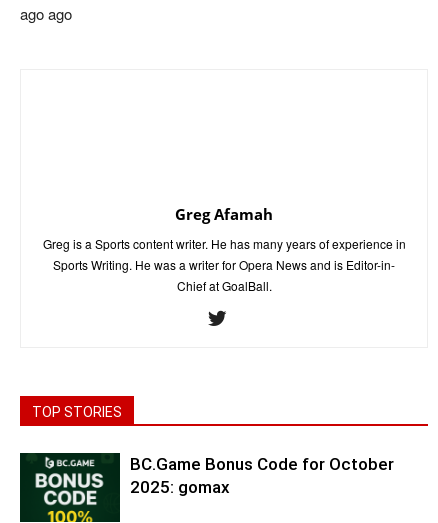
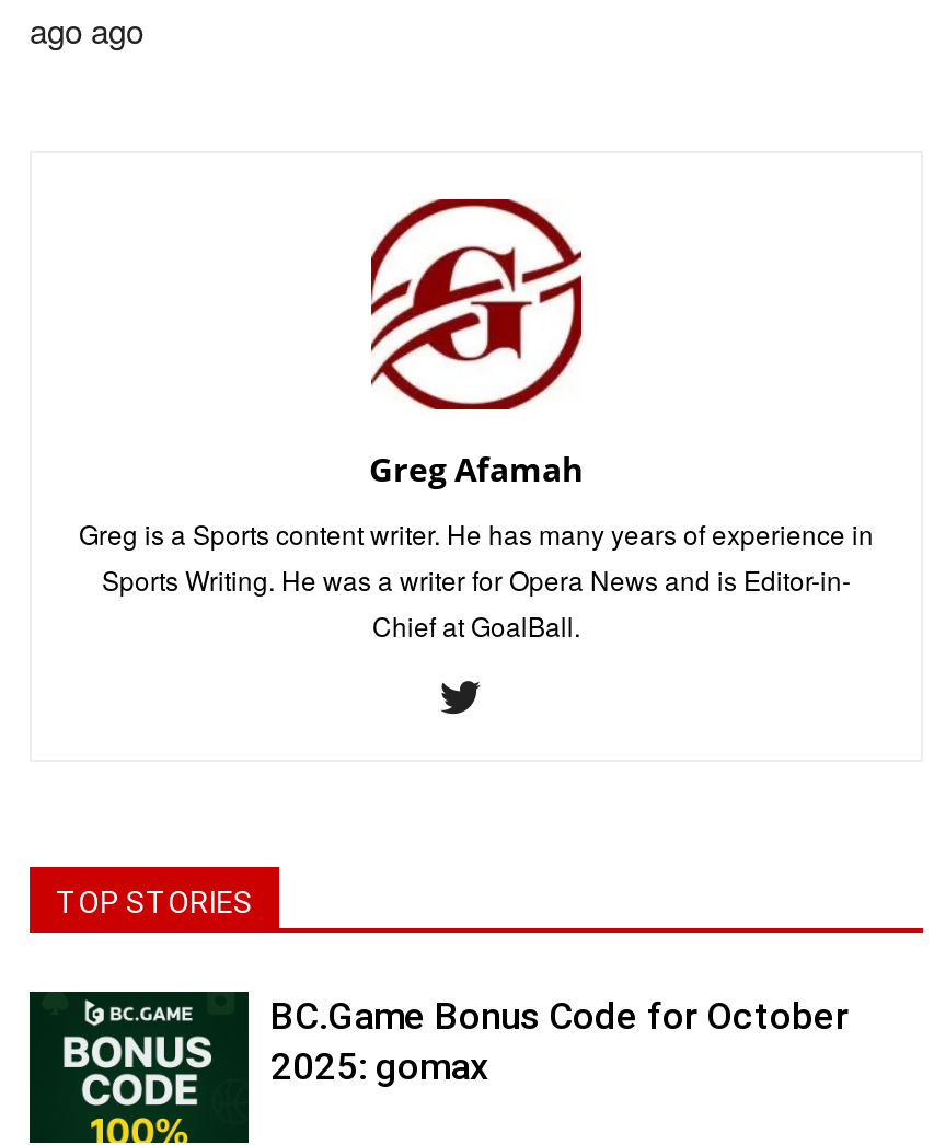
+ [image]
